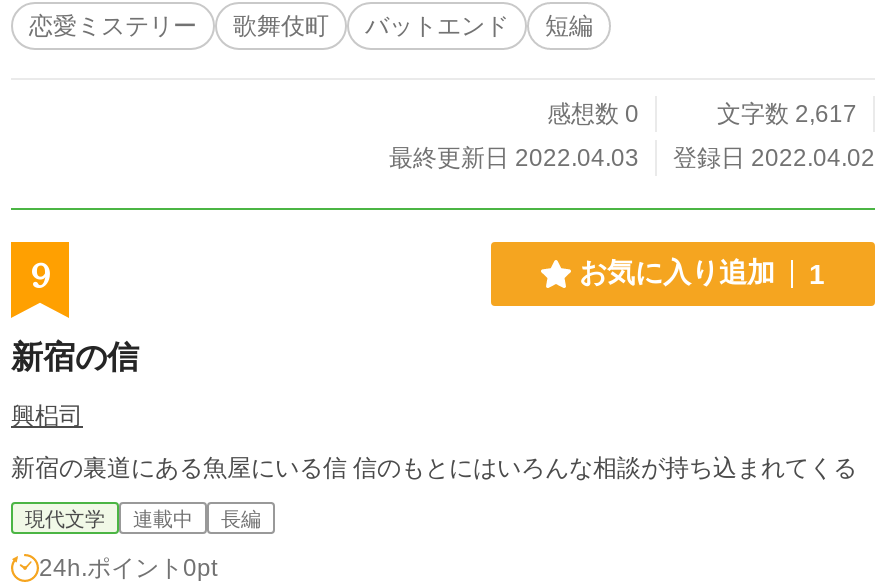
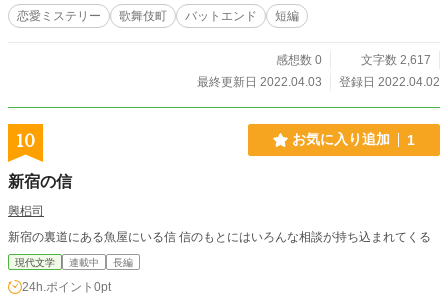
- 9
+ 10
